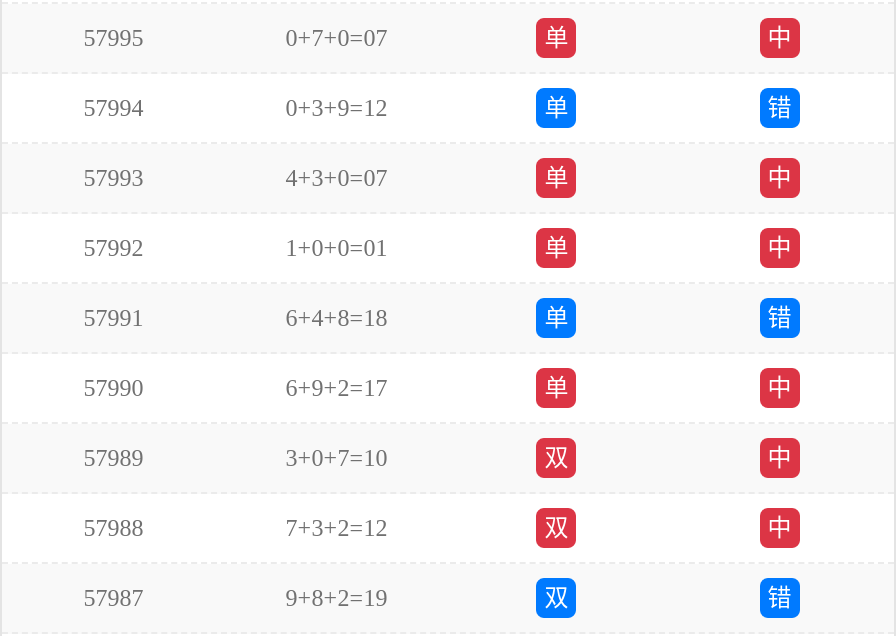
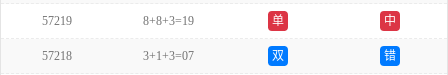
- 57995
+ 57219

- 0+7+0=07
+ 8+8+3=19

- 57994
- 0+3+9=12
- 单
- 错
- 57993
- 4+3+0=07
- 单
- 中
- 57992
- 1+0+0=01
- 单
- 中
- 57991
- 6+4+8=18
- 单
- 错
- 57990
- 6+9+2=17
- 单
- 中
- 57989
- 3+0+7=10
- 双
- 中
- 57988
- 7+3+2=12
- 双
- 中
- 57987
- 9+8+2=19
+ 57218
+ 3+1+3=07
